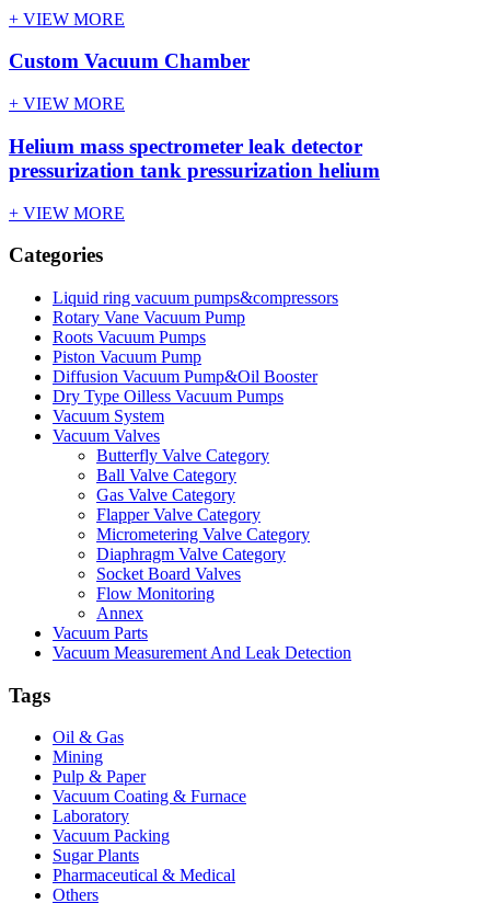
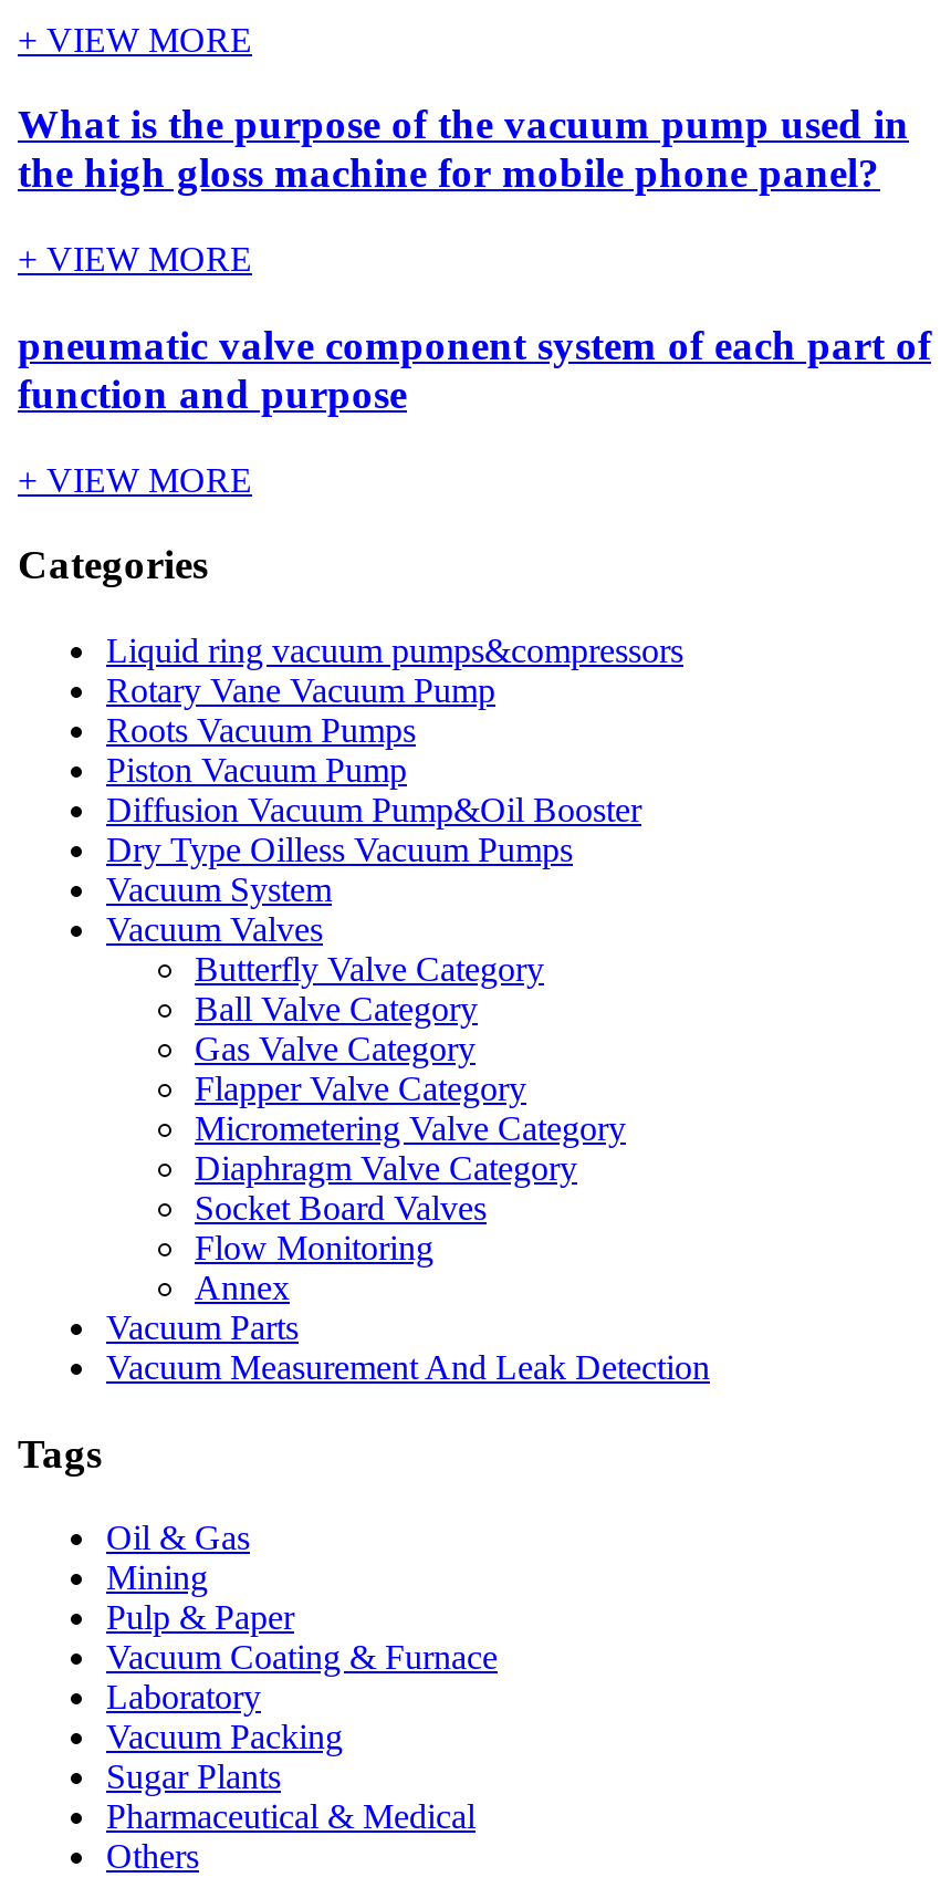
- Custom Vacuum Chamber
+ What is the purpose of the vacuum pump used in
+ the high gloss machine for mobile phone panel?

- Helium mass spectrometer leak detector
- pressurization tank pressurization helium
+ pneumatic valve component system of each part of
+ function and purpose
